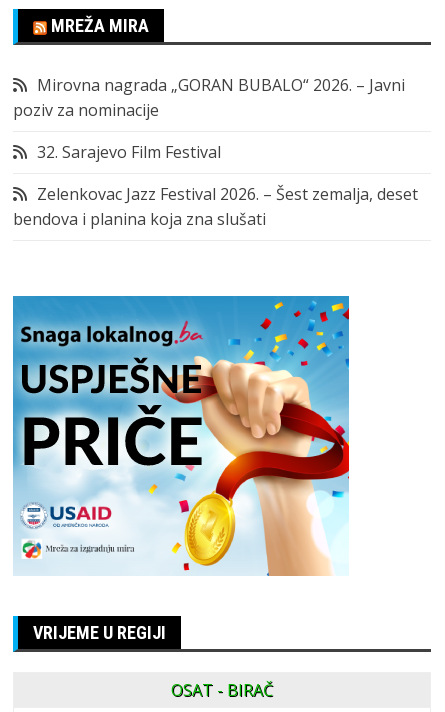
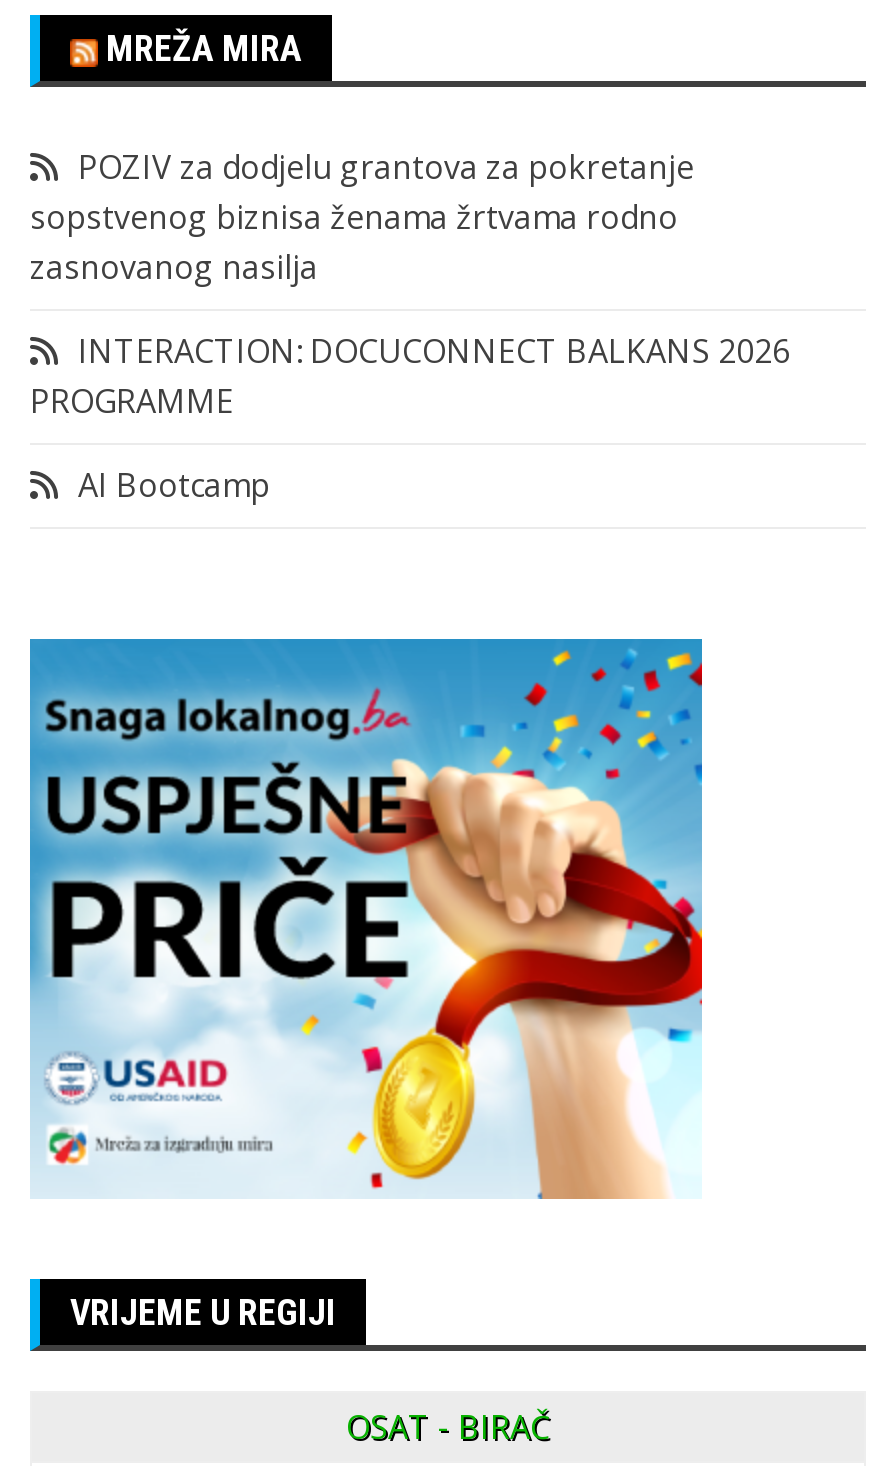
- Mirovna nagrada „GORAN BUBALO“ 2026. – Javni
- poziv za nominacije
+ POZIV za dodjelu grantova za pokretanje
+ sopstvenog biznisa ženama žrtvama rodno
+ zasnovanog nasilja

- 32. Sarajevo Film Festival
+ INTERACTION: DOCUCONNECT BALKANS 2026
+ PROGRAMME

- Zelenkovac Jazz Festival 2026. – Šest zemalja, deset
- bendova i planina koja zna slušati
+ AI Bootcamp
